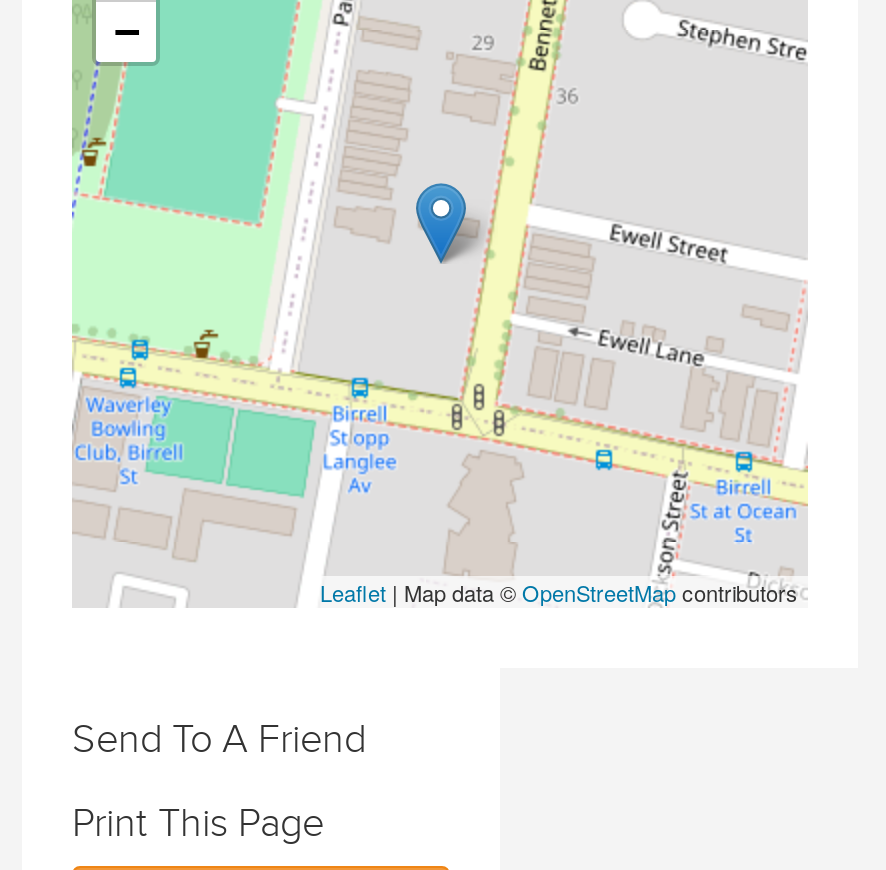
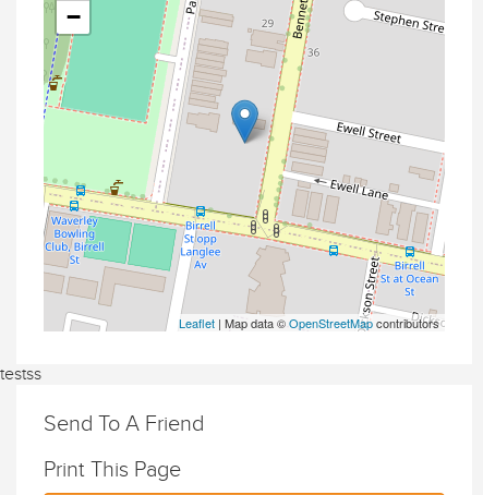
+ testss
